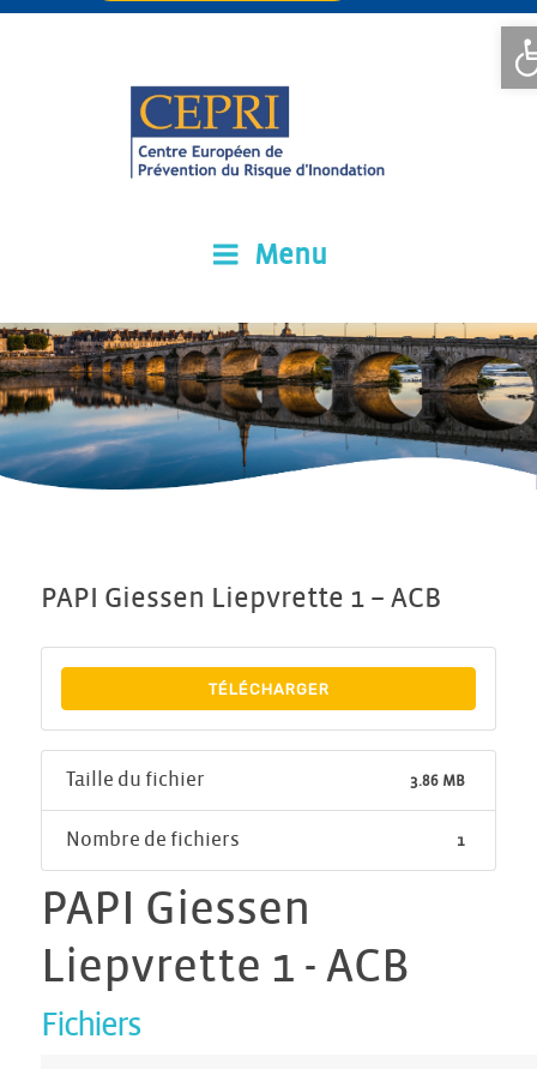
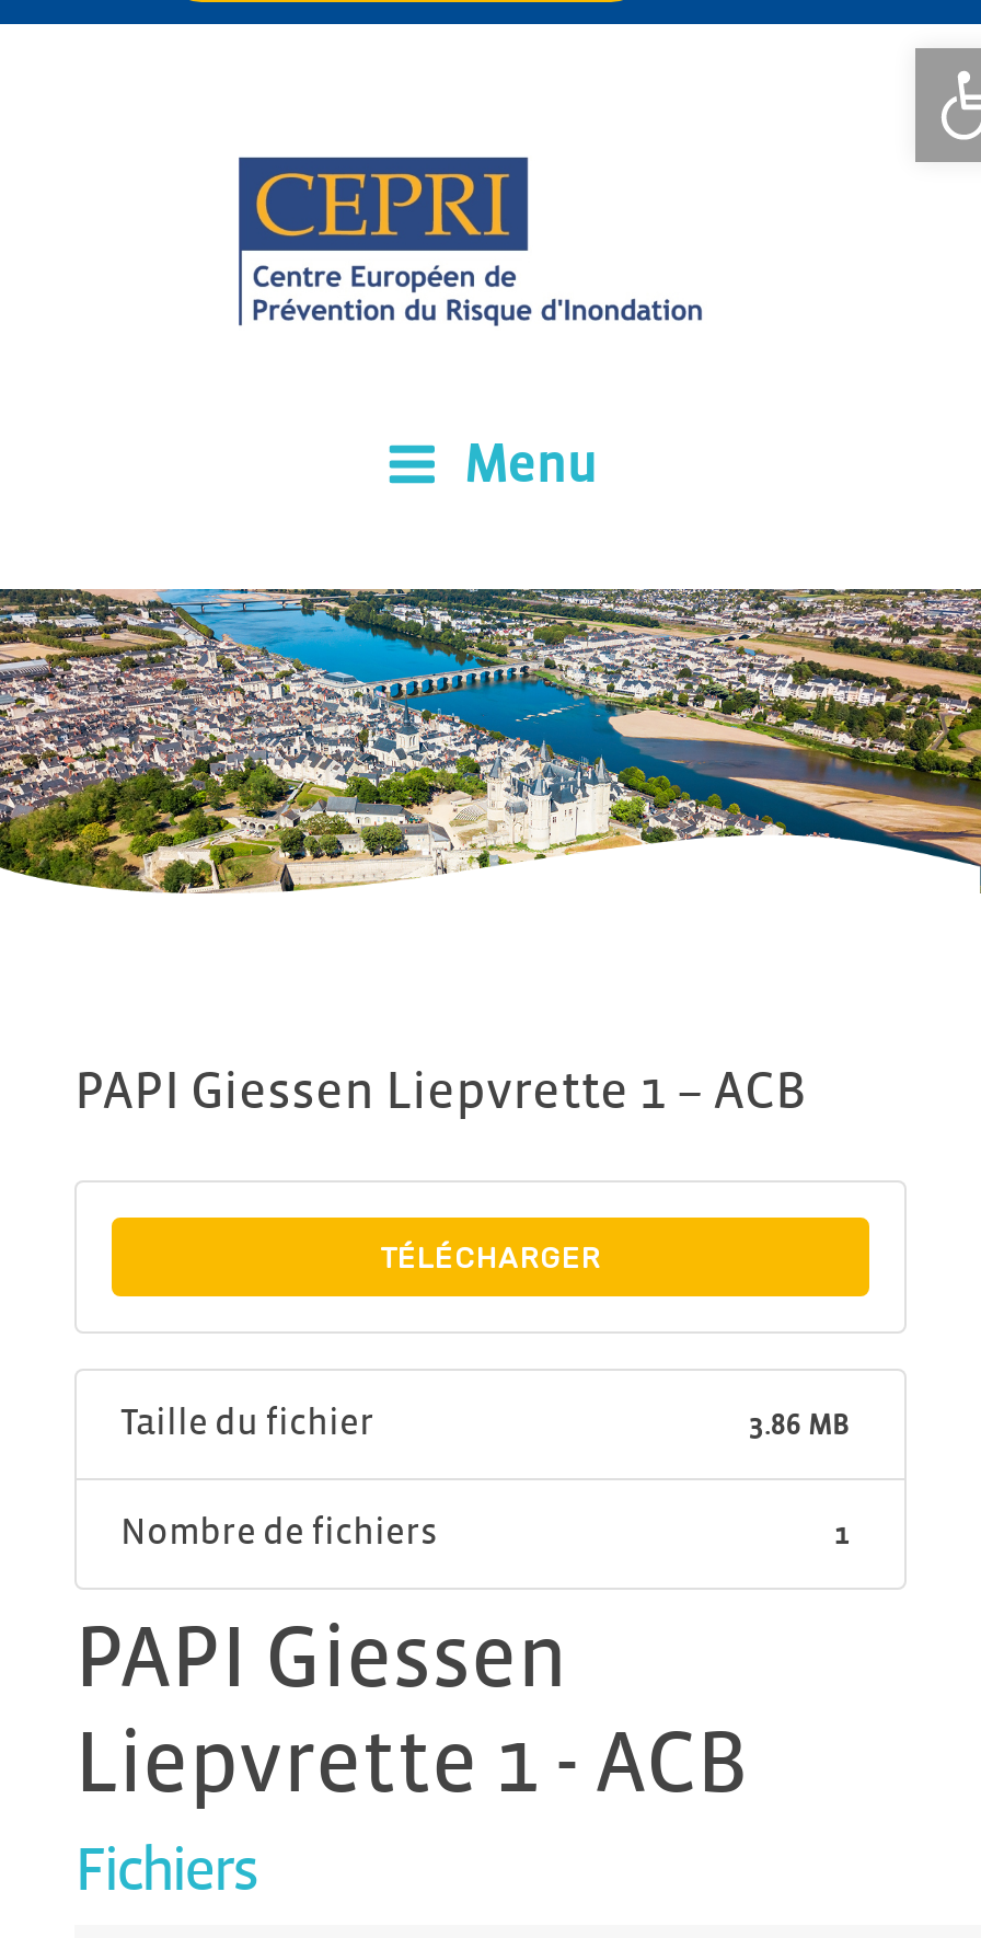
- [image]
+ [image]
